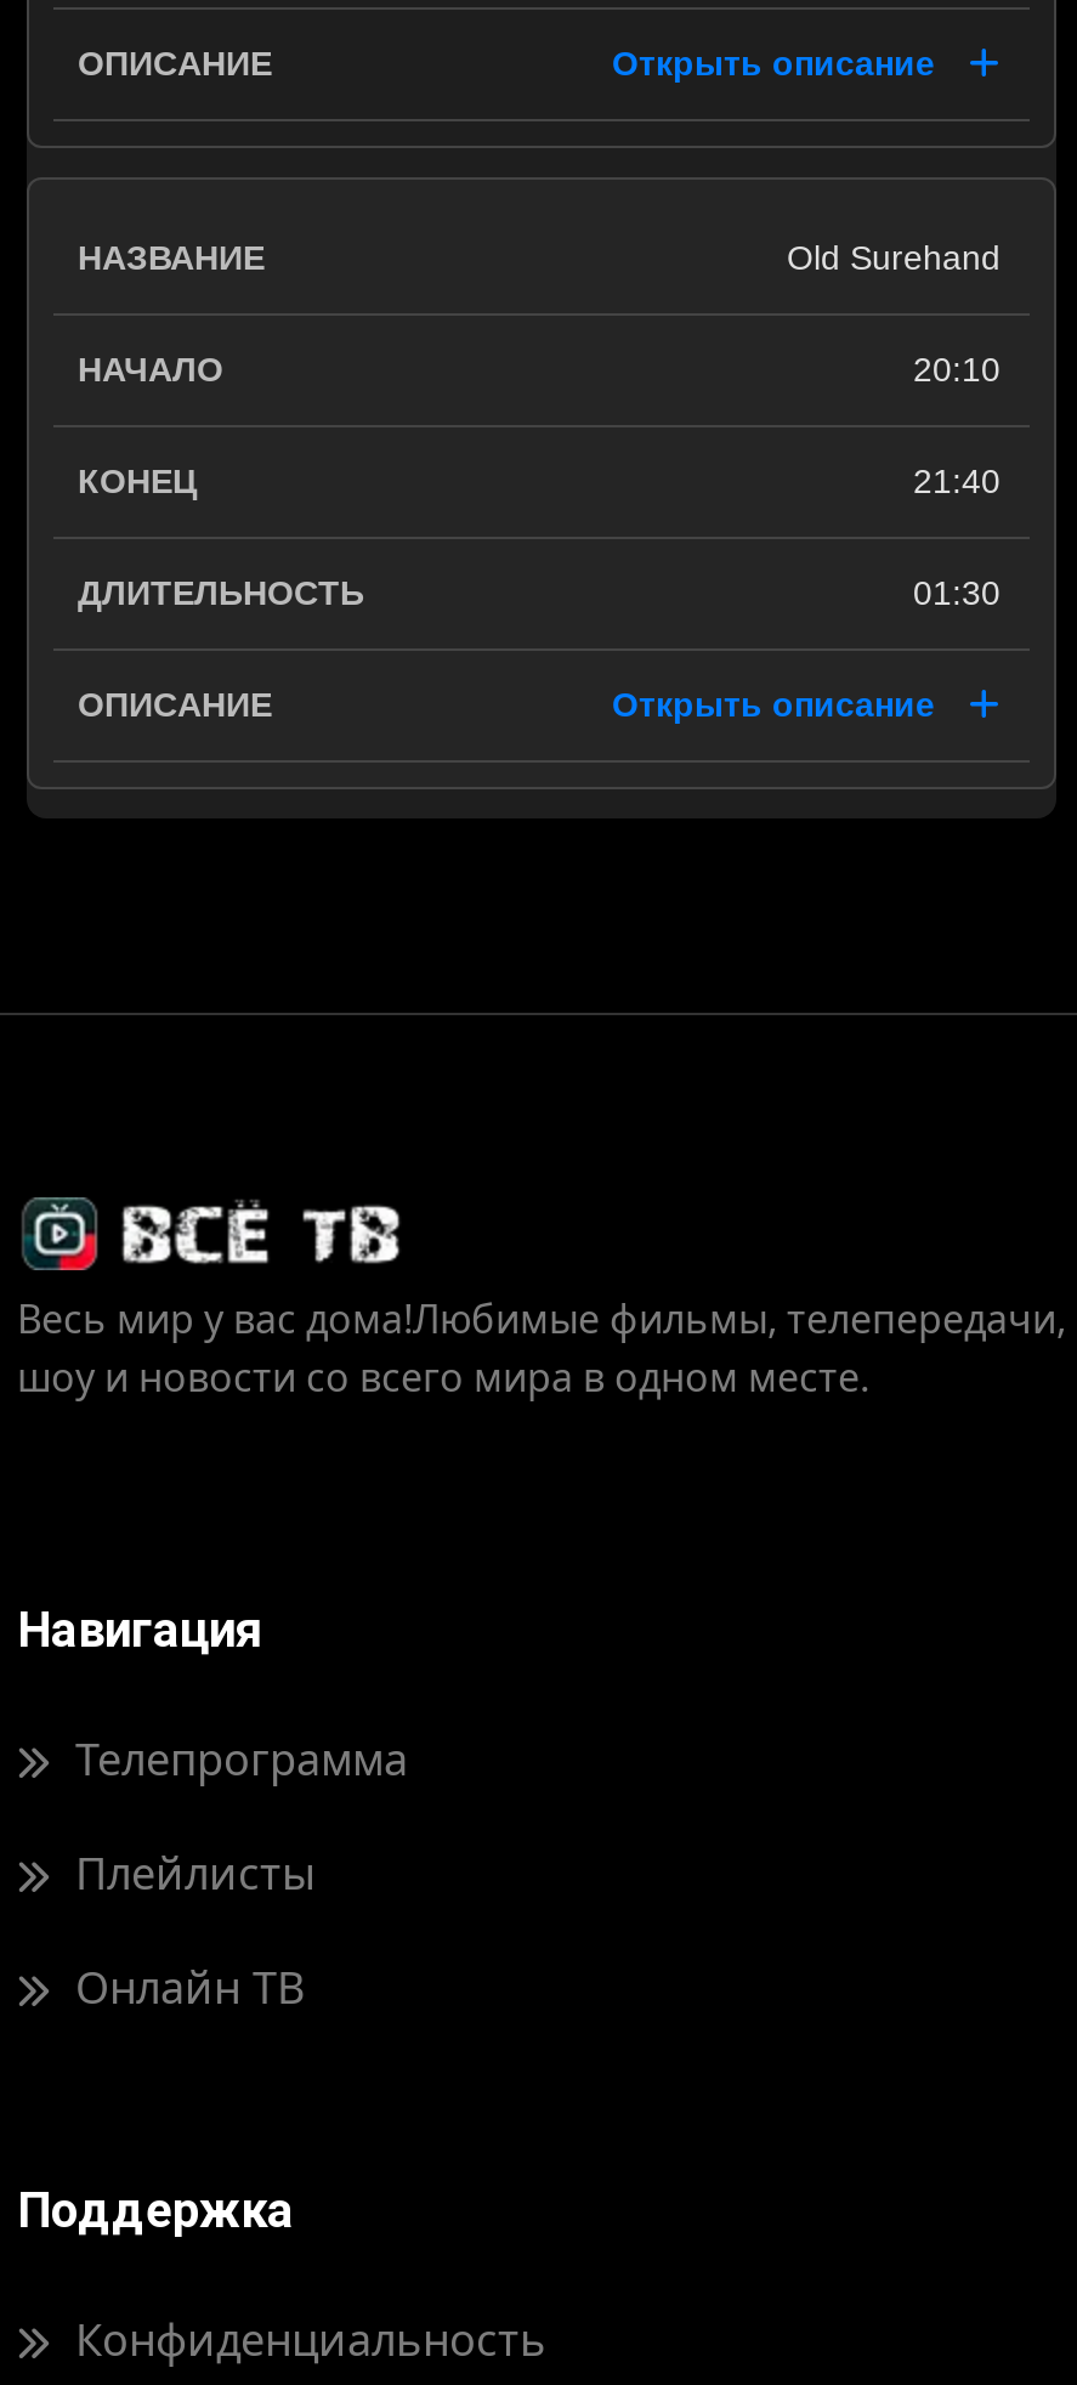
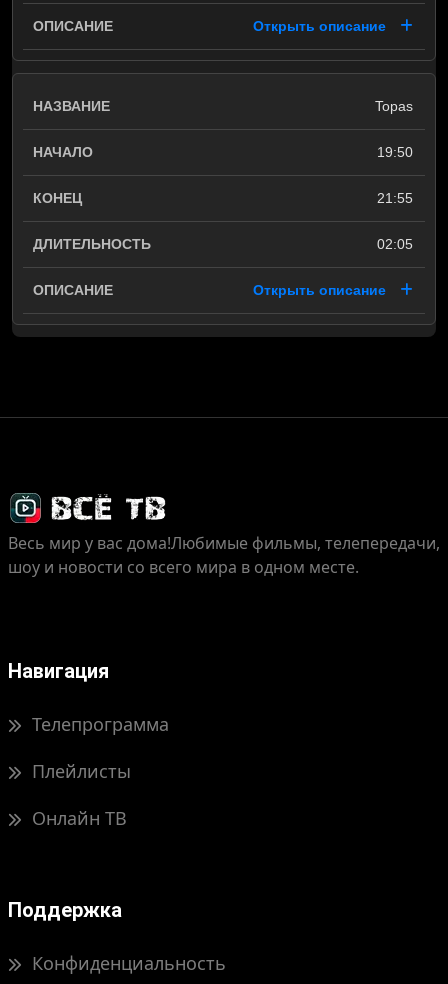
- Old Surehand
+ Topas

- 20:10
+ 19:50

- 21:40
+ 21:55

- 01:30
+ 02:05
